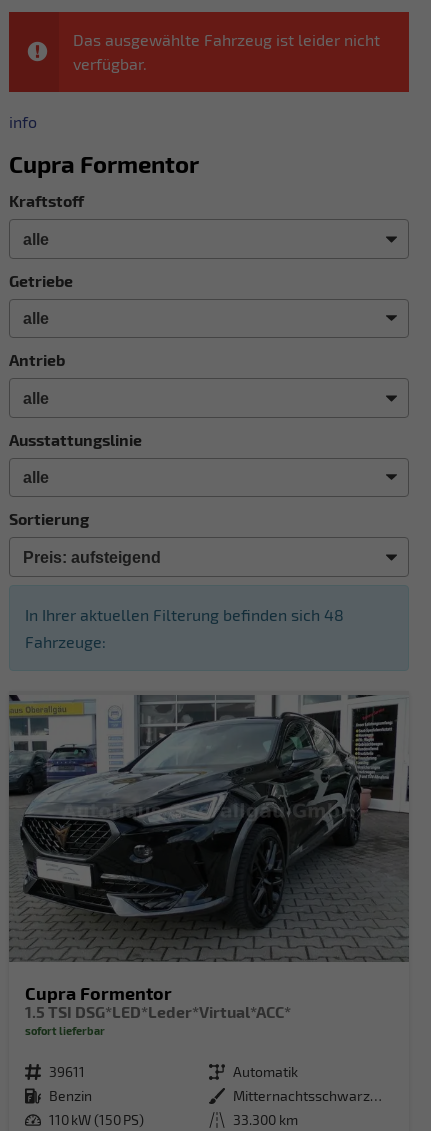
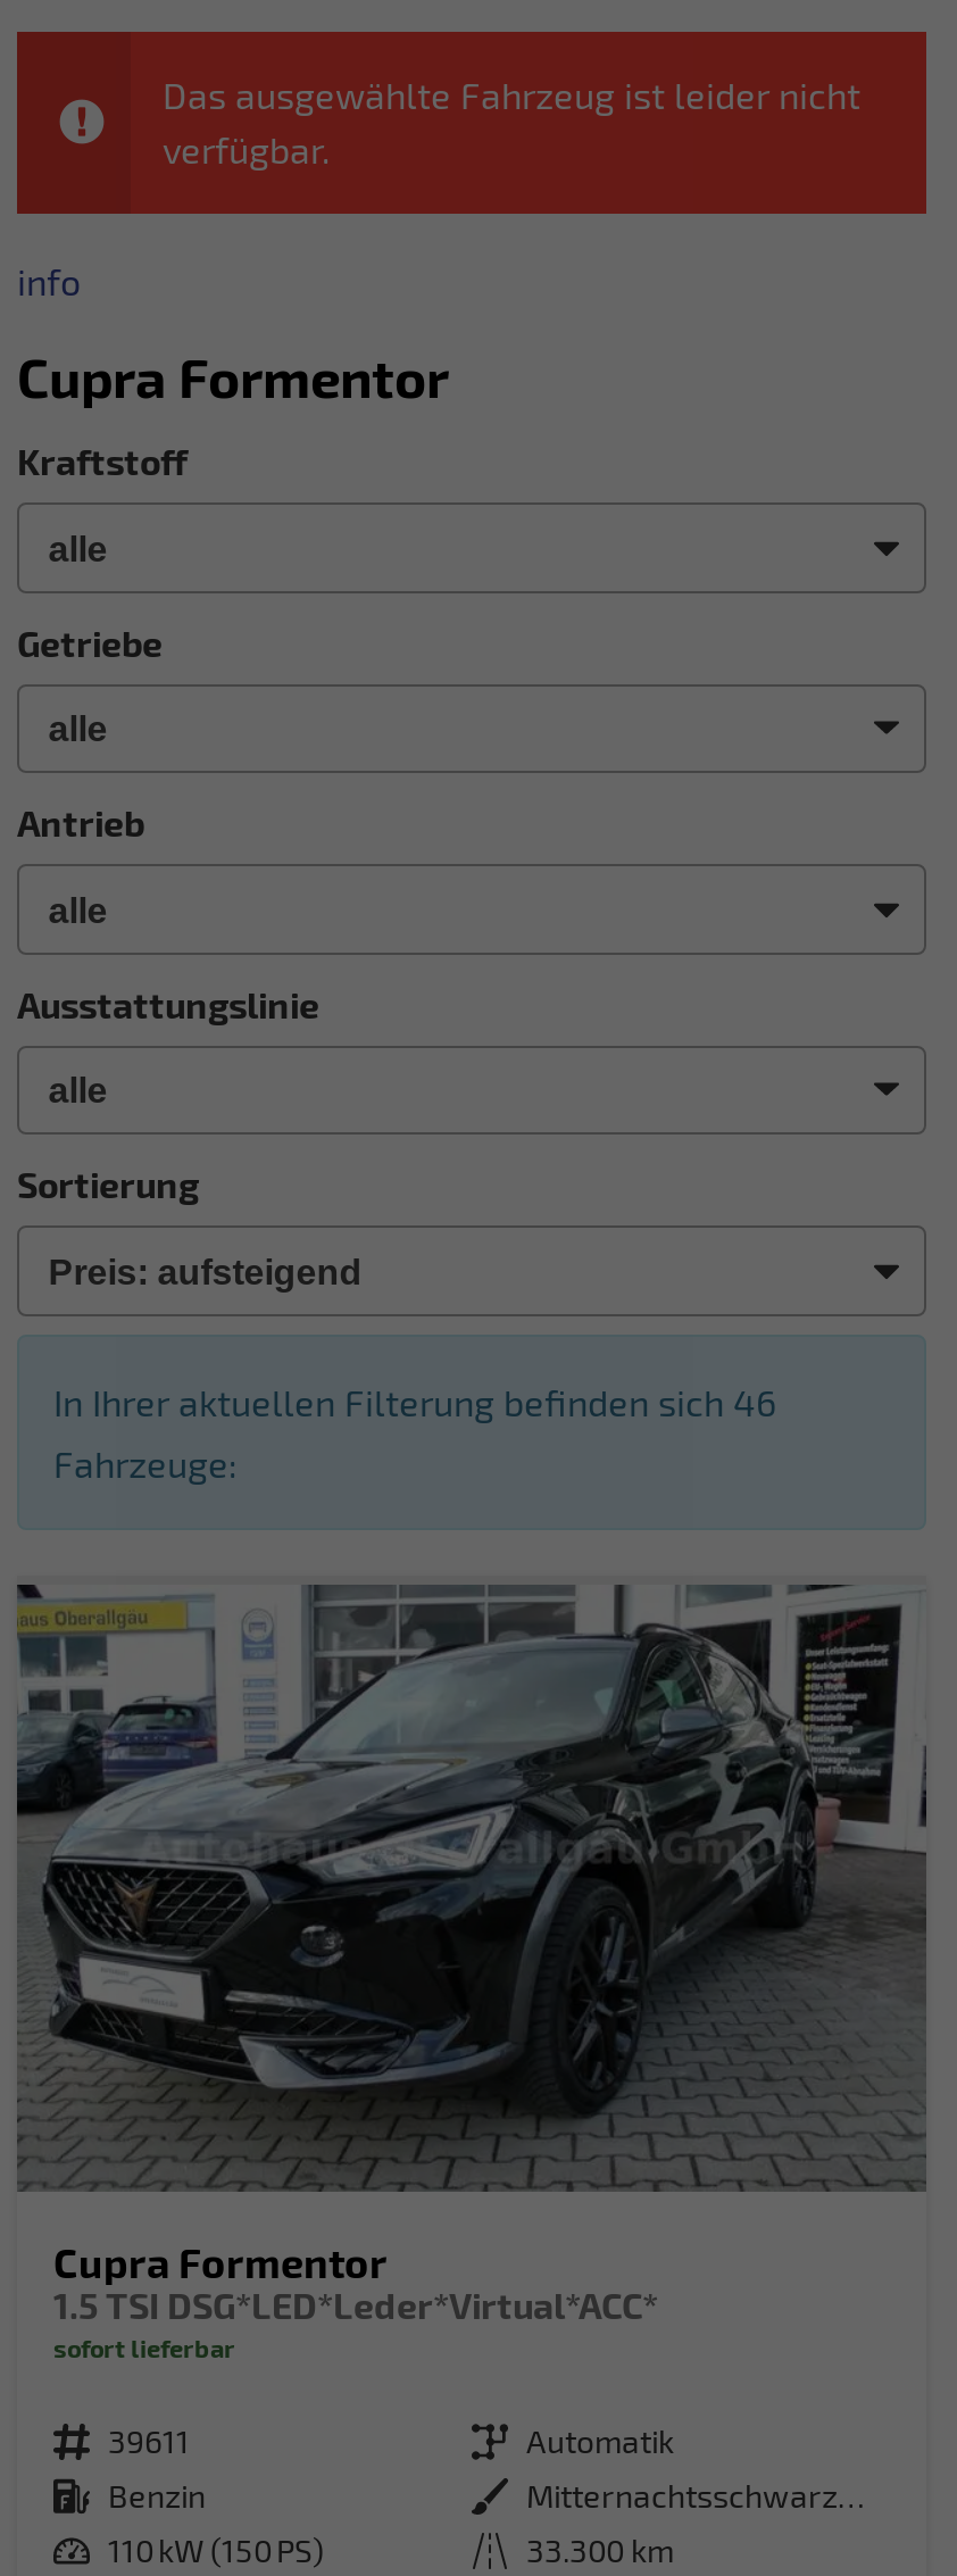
- In Ihrer aktuellen Filterung befinden sich 48
+ In Ihrer aktuellen Filterung befinden sich 46
